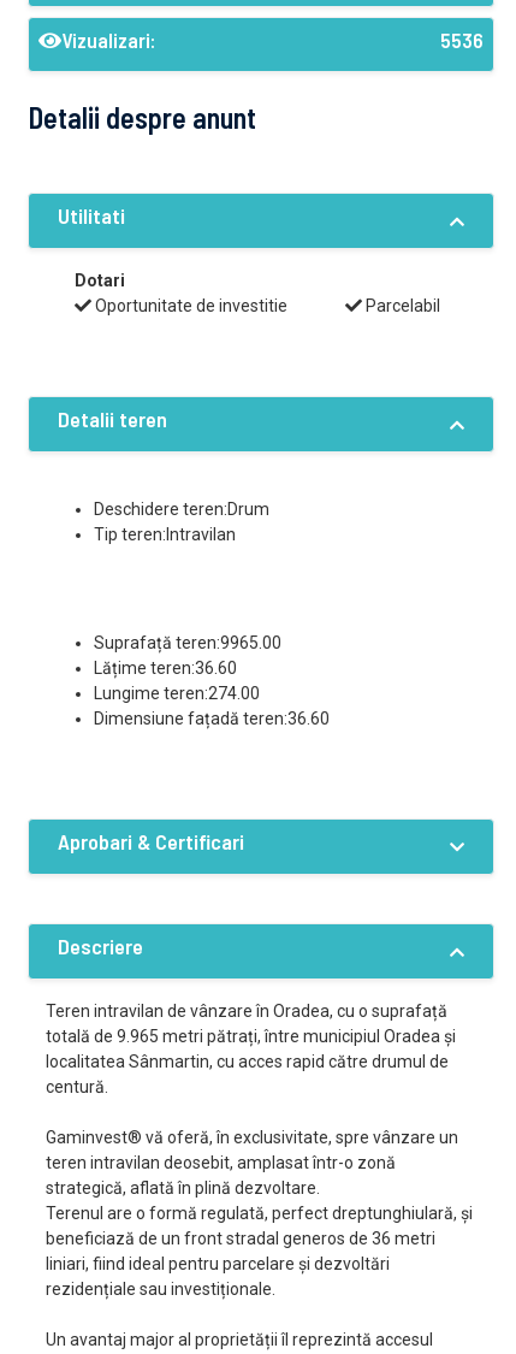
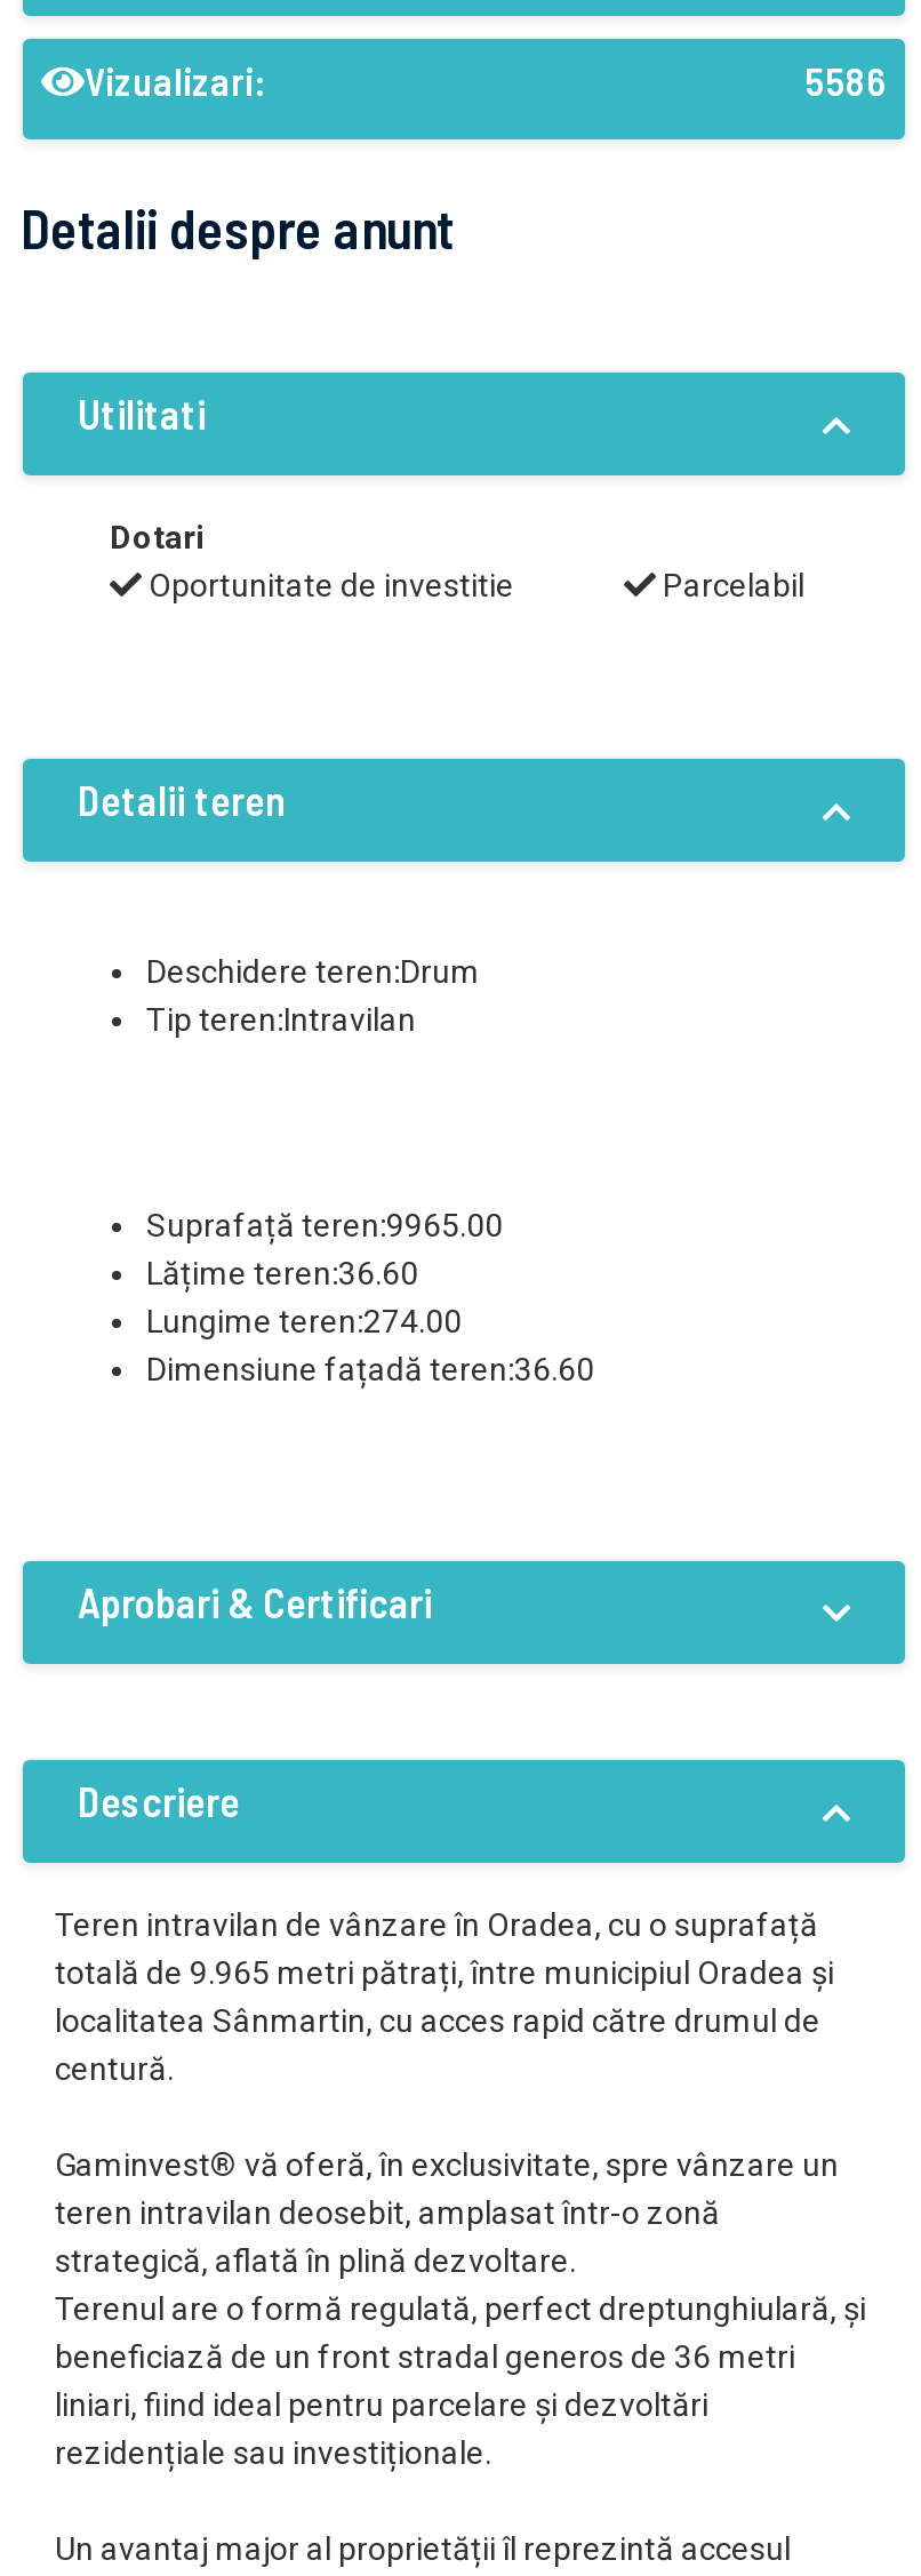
- 5536
+ 5586
